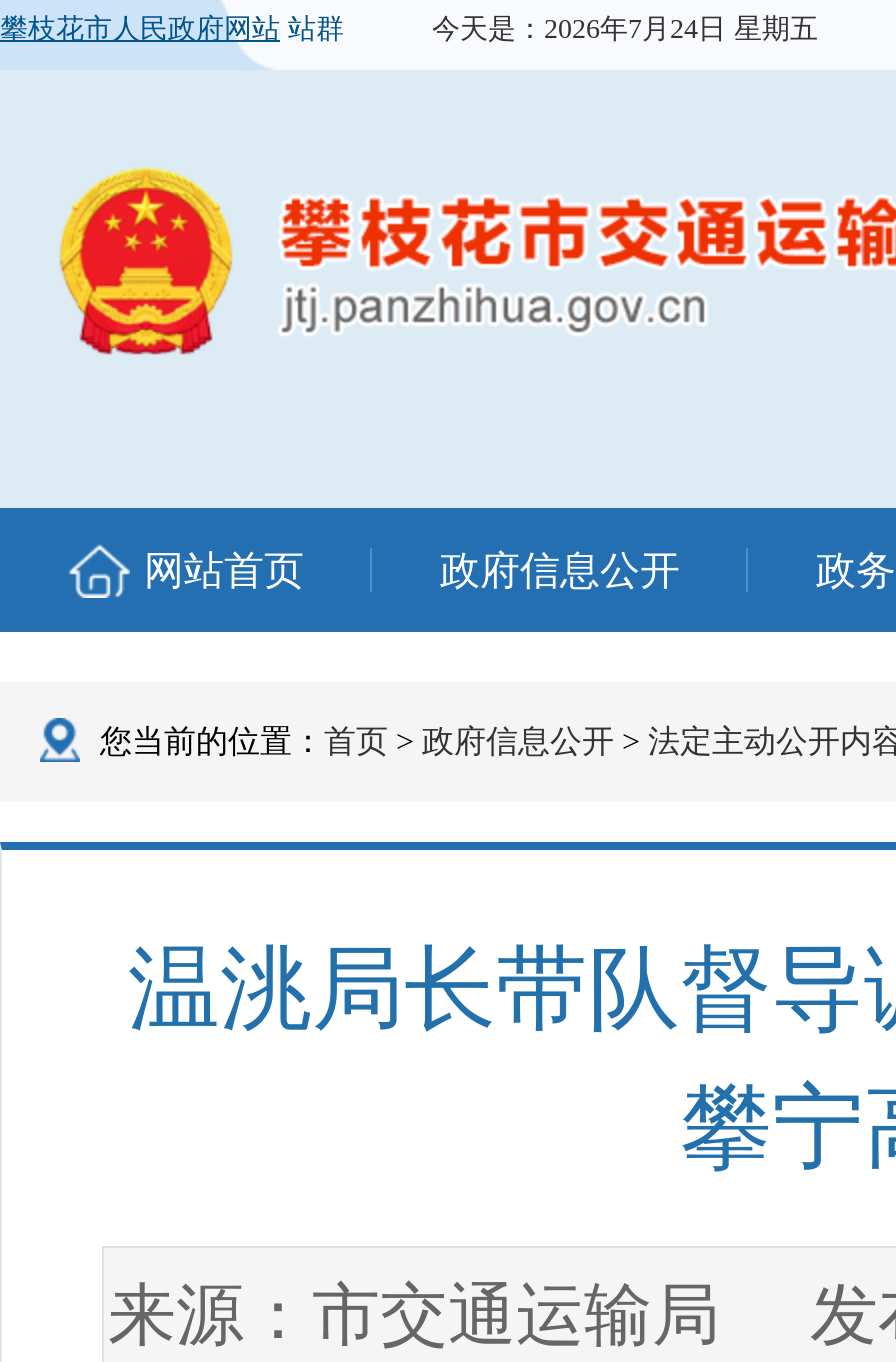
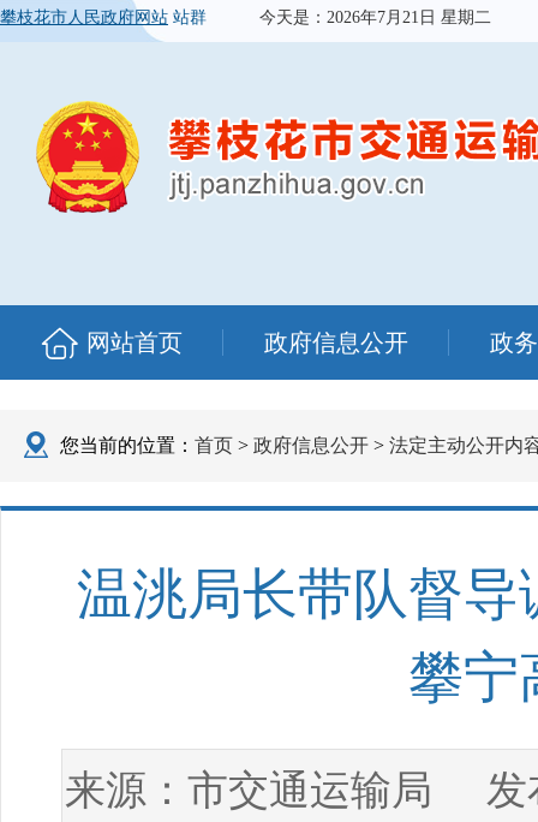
- 今天是：2026年7月24日 星期五
+ 今天是：2026年7月21日 星期二
